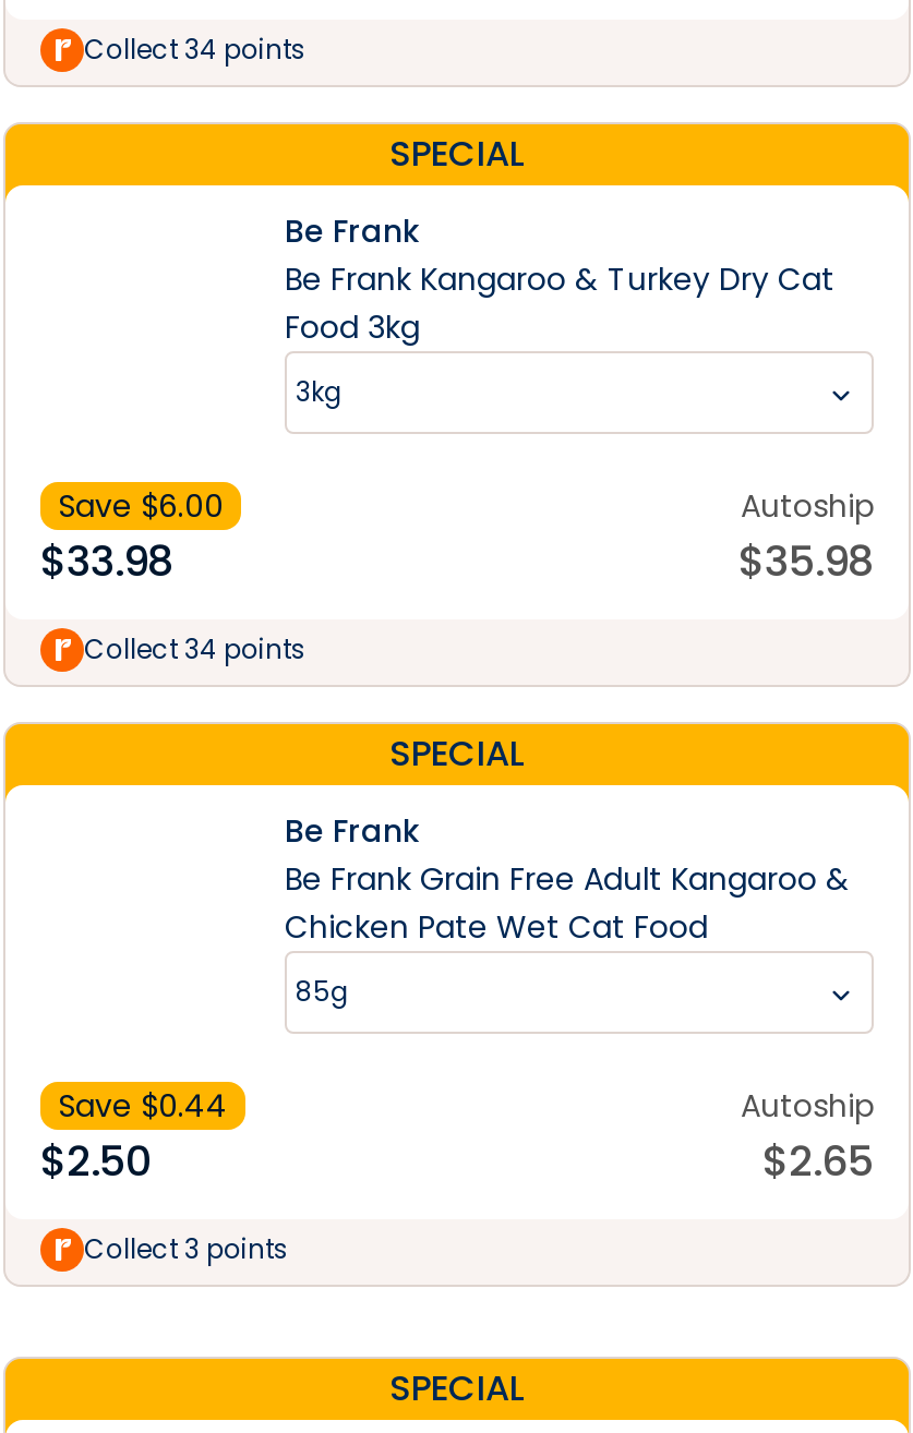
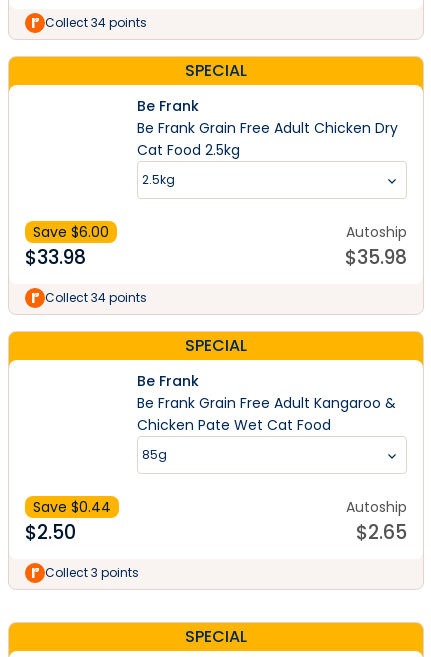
- Be Frank Kangaroo & Turkey Dry Cat
- Food 3kg
+ Be Frank Grain Free Adult Chicken Dry
+ Cat Food 2.5kg

- 3kg
+ 2.5kg
